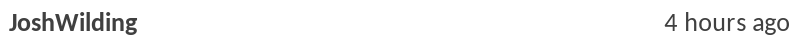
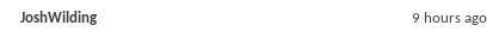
- 4 hours ago
+ 9 hours ago
